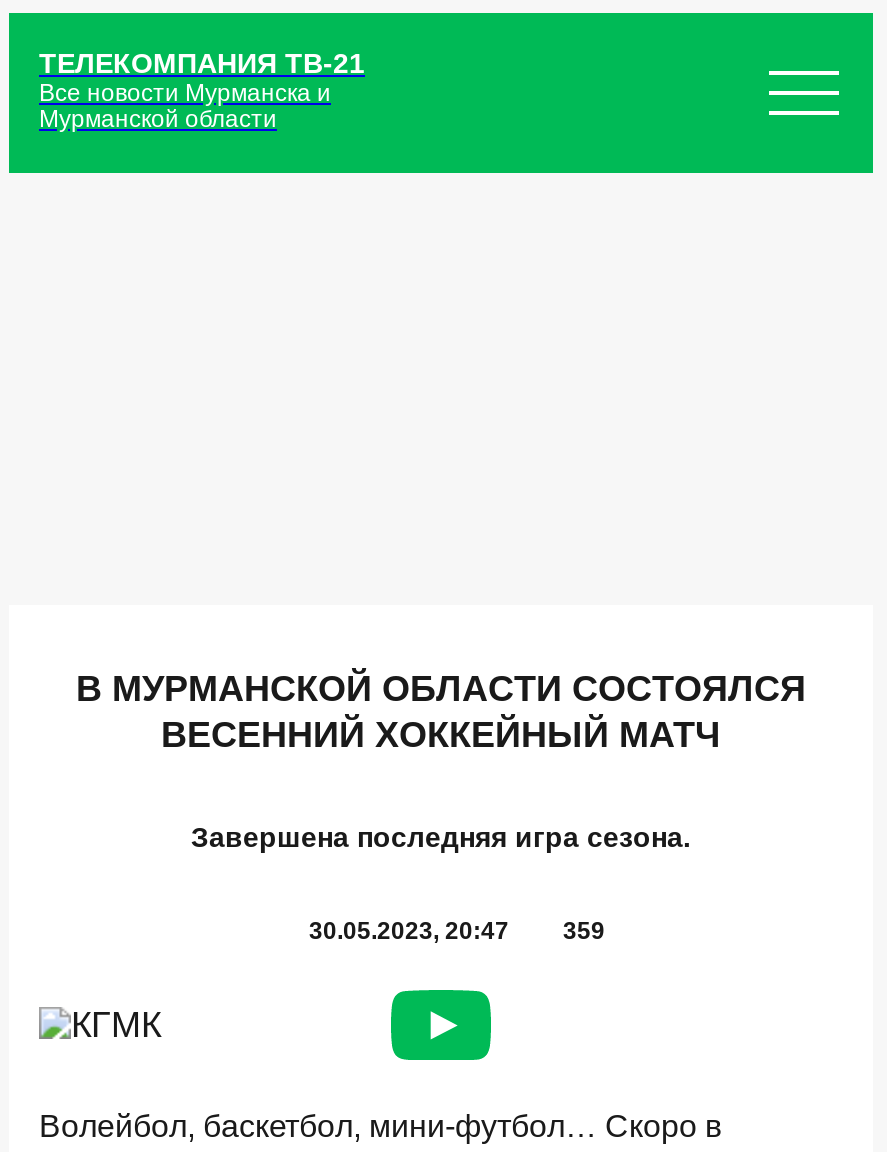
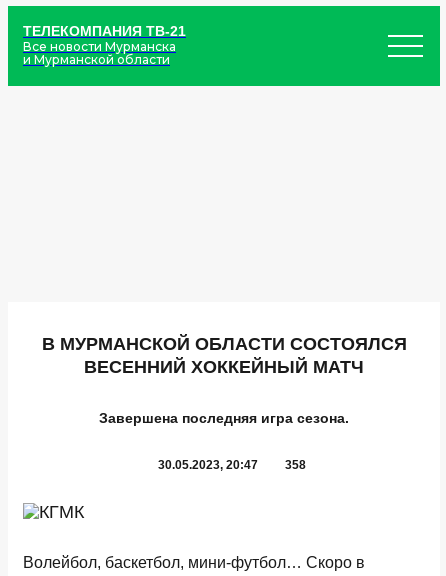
- 30.05.2023, 20:47 359
+ 30.05.2023, 20:47 358

- [image]
